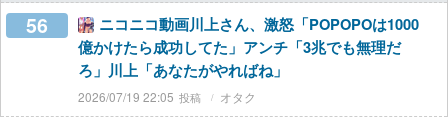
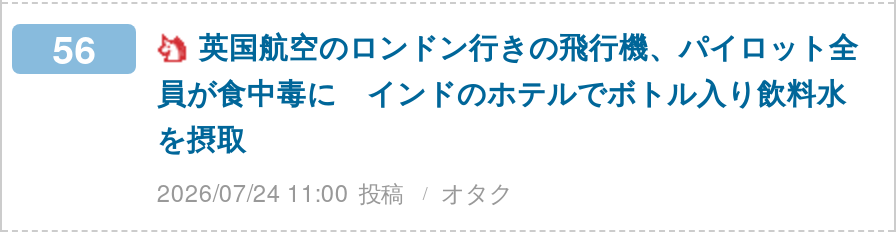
- ニコニコ動画川上さん、激怒「POPOPOは1000
- 億かけたら成功してた」アンチ「3兆でも無理だ
- ろ」川上「あなたがやればね」
- 2026/07/19 22:05
+ 英国航空のロンドン行きの飛行機、パイロット全
+ 員が食中毒に インドのホテルでボトル入り飲料水
+ を摂取
+ 2026/07/24 11:00
